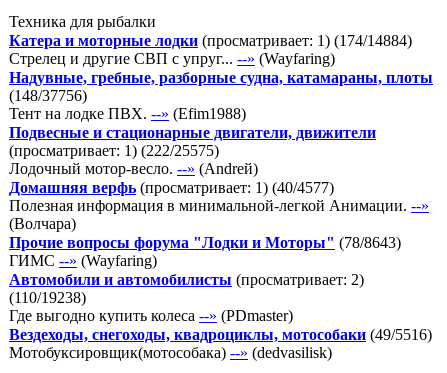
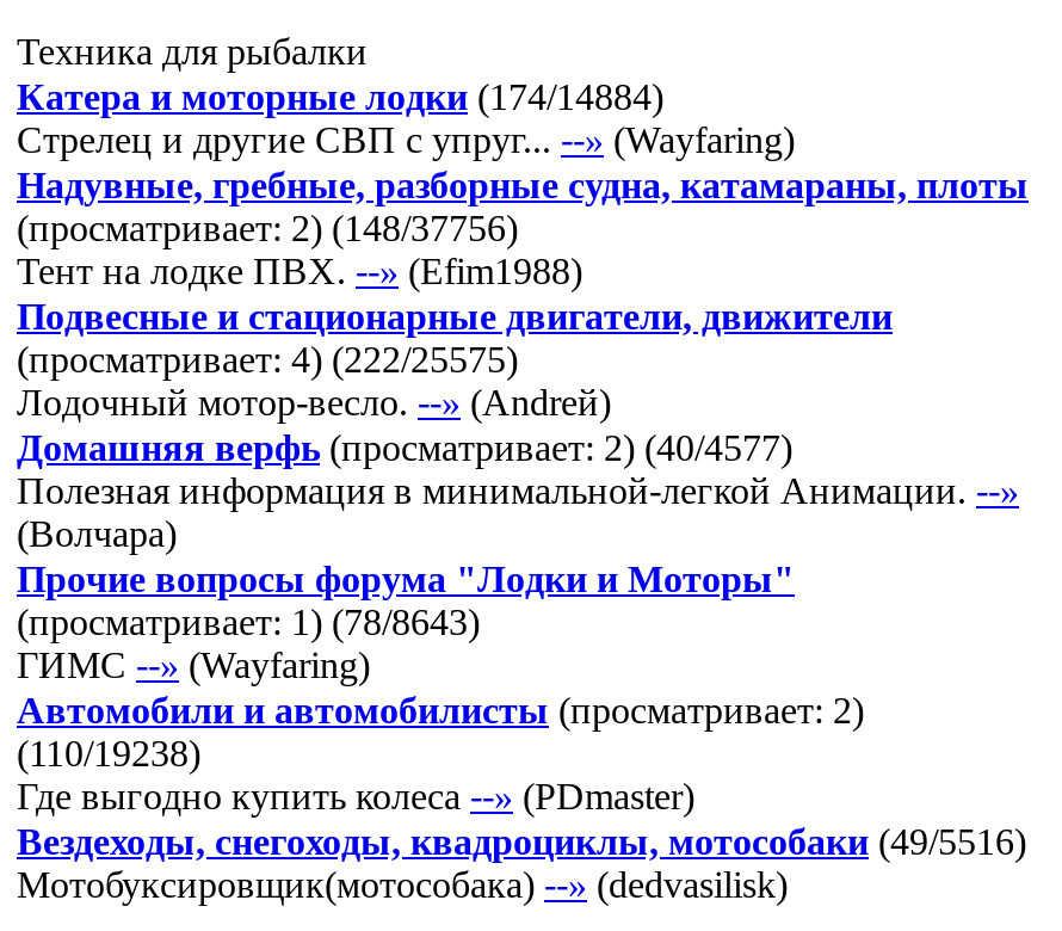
- Катера и моторные лодки (просматривает: 1) (174/14884)
+ Катера и моторные лодки (174/14884)

- (148/37756)
+ (просматривает: 2) (148/37756)

- (просматривает: 1) (222/25575)
+ (просматривает: 4) (222/25575)

- Домашняя верфь (просматривает: 1) (40/4577)
+ Домашняя верфь (просматривает: 2) (40/4577)

- Прочие вопросы форума "Лодки и Моторы" (78/8643)
+ Прочие вопросы форума "Лодки и Моторы"
+ (просматривает: 1) (78/8643)
